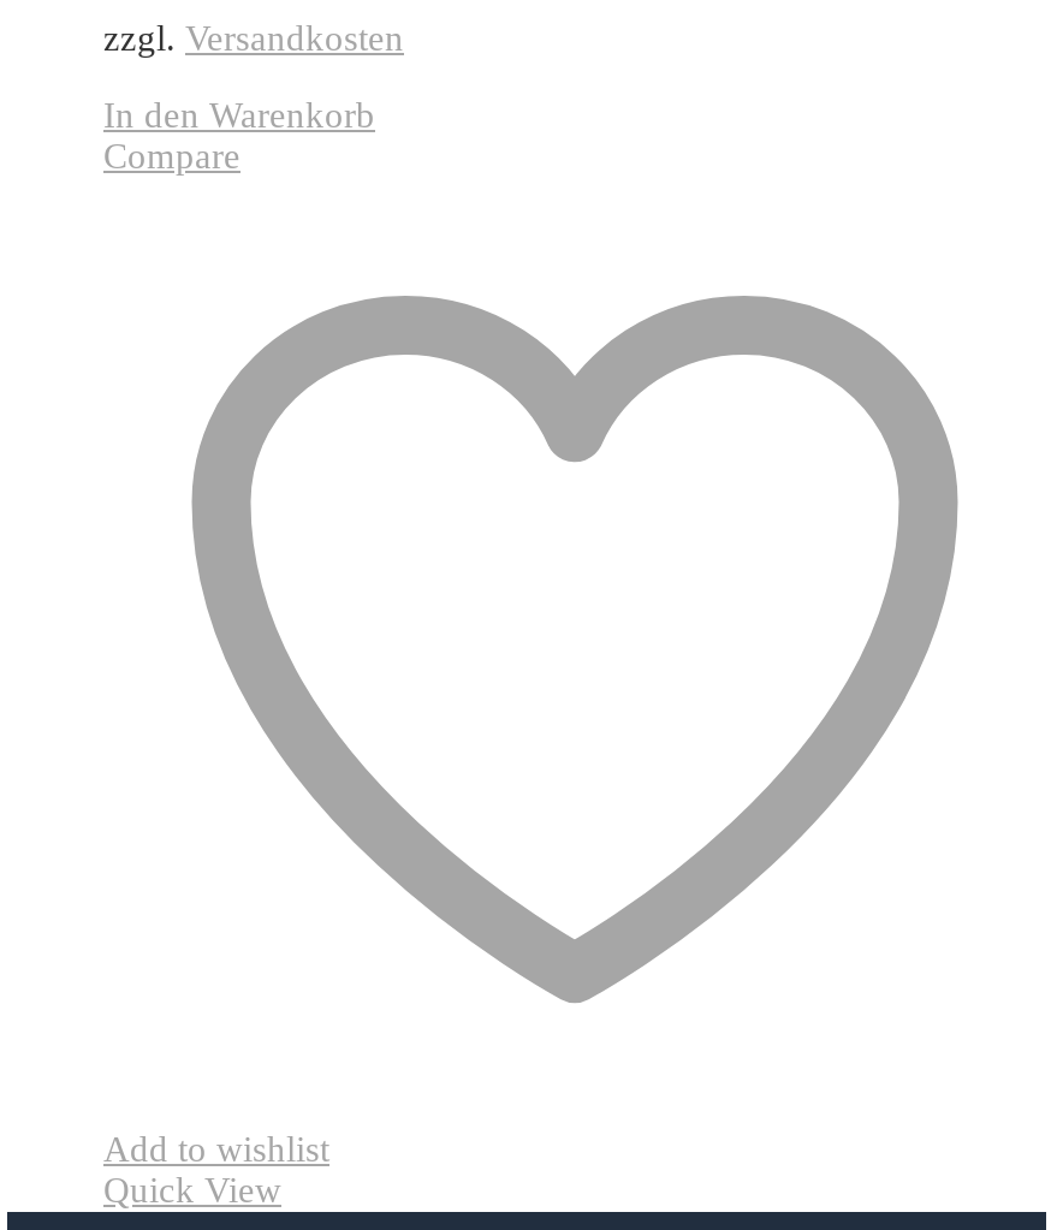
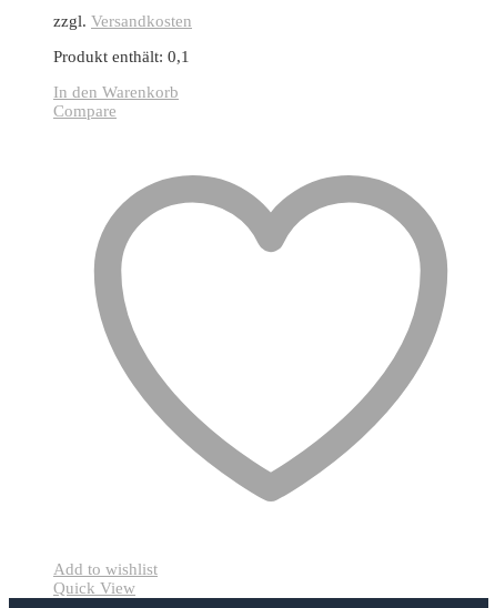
+ Produkt enthält: 0,1
